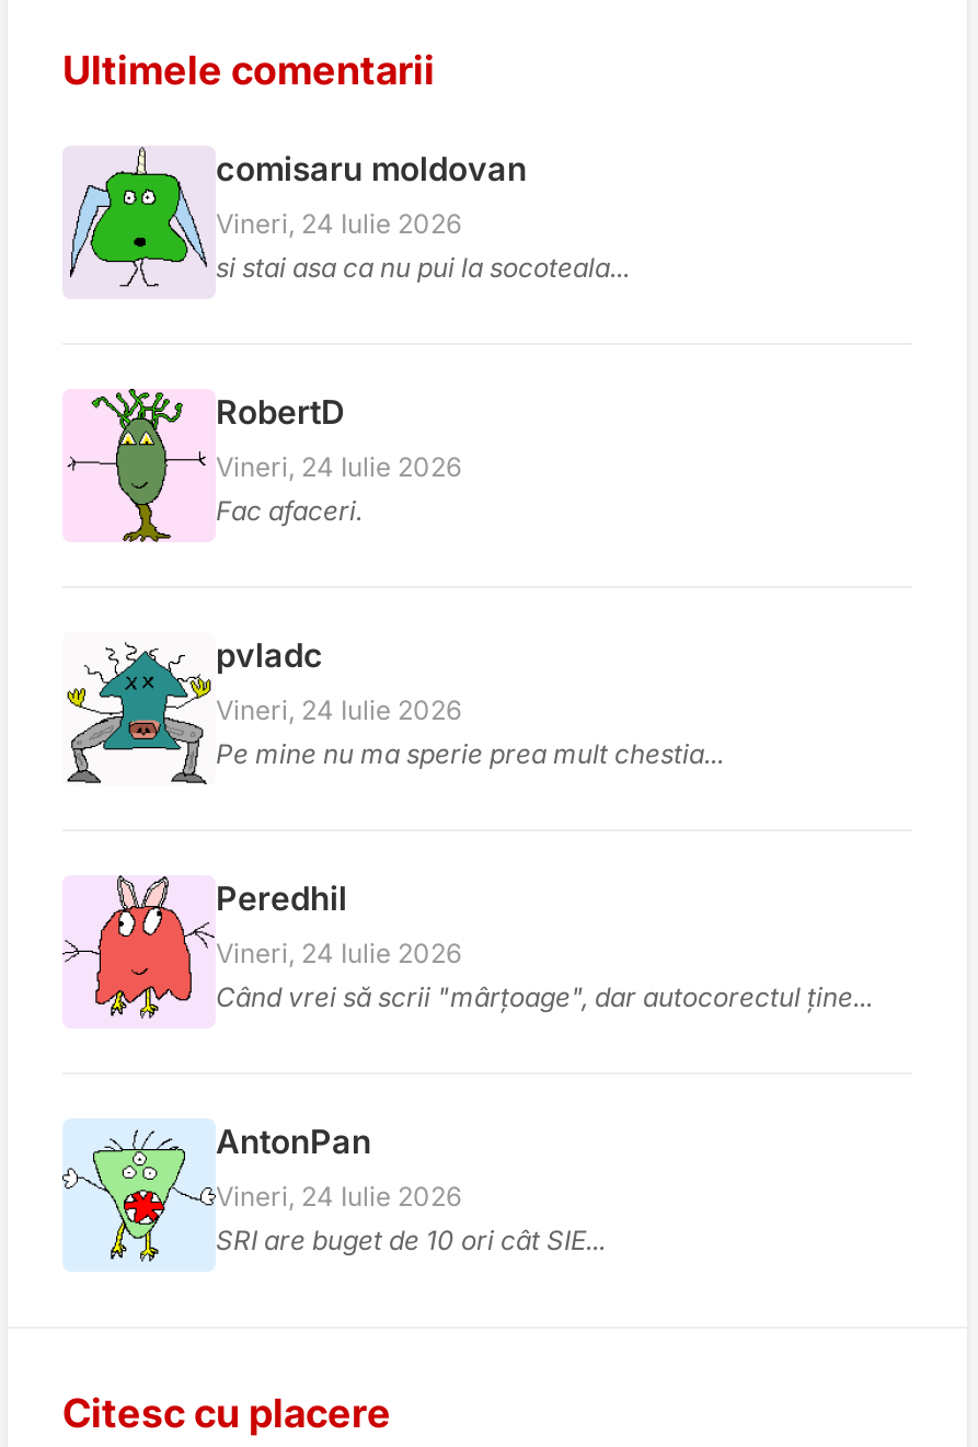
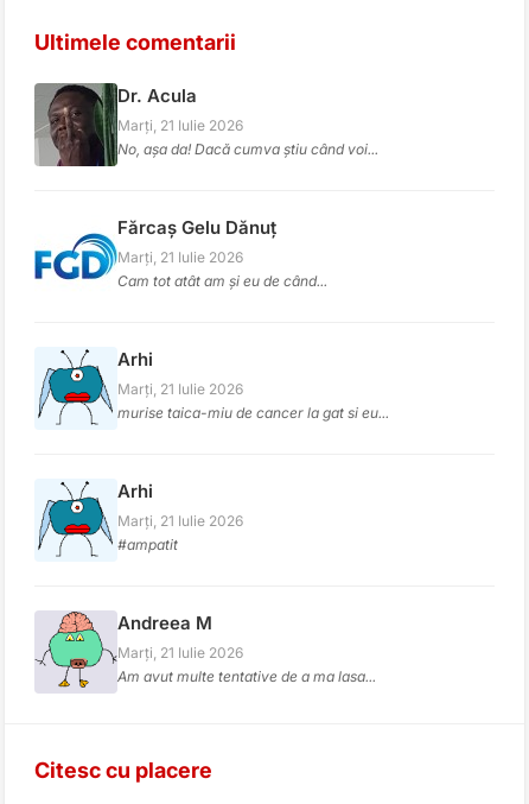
- [image]
- comisaru moldovan
- Vineri, 24 Iulie 2026
- si stai asa ca nu pui la socoteala...
+ [image]
+ Dr. Acula
+ Marți, 21 Iulie 2026
+ No, așa da! Dacă cumva știu când voi...

- [image]
- RobertD
- Vineri, 24 Iulie 2026
- Fac afaceri.
+ [image]
+ Fărcaș Gelu Dănuț
+ Marți, 21 Iulie 2026
+ Cam tot atât am și eu de când...

- [image]
- pvladc
- Vineri, 24 Iulie 2026
- Pe mine nu ma sperie prea mult chestia...
+ [image]
+ Arhi
+ Marți, 21 Iulie 2026
+ murise taica-miu de cancer la gat si eu...

- [image]
- Peredhil
- Vineri, 24 Iulie 2026
- Când vrei să scrii "mârțoage", dar autocorectul ține...
+ [image]
+ Arhi
+ Marți, 21 Iulie 2026
+ #ampatit

- [image]
- AntonPan
- Vineri, 24 Iulie 2026
- SRI are buget de 10 ori cât SIE...
+ [image]
+ Andreea M
+ Marți, 21 Iulie 2026
+ Am avut multe tentative de a ma lasa...
